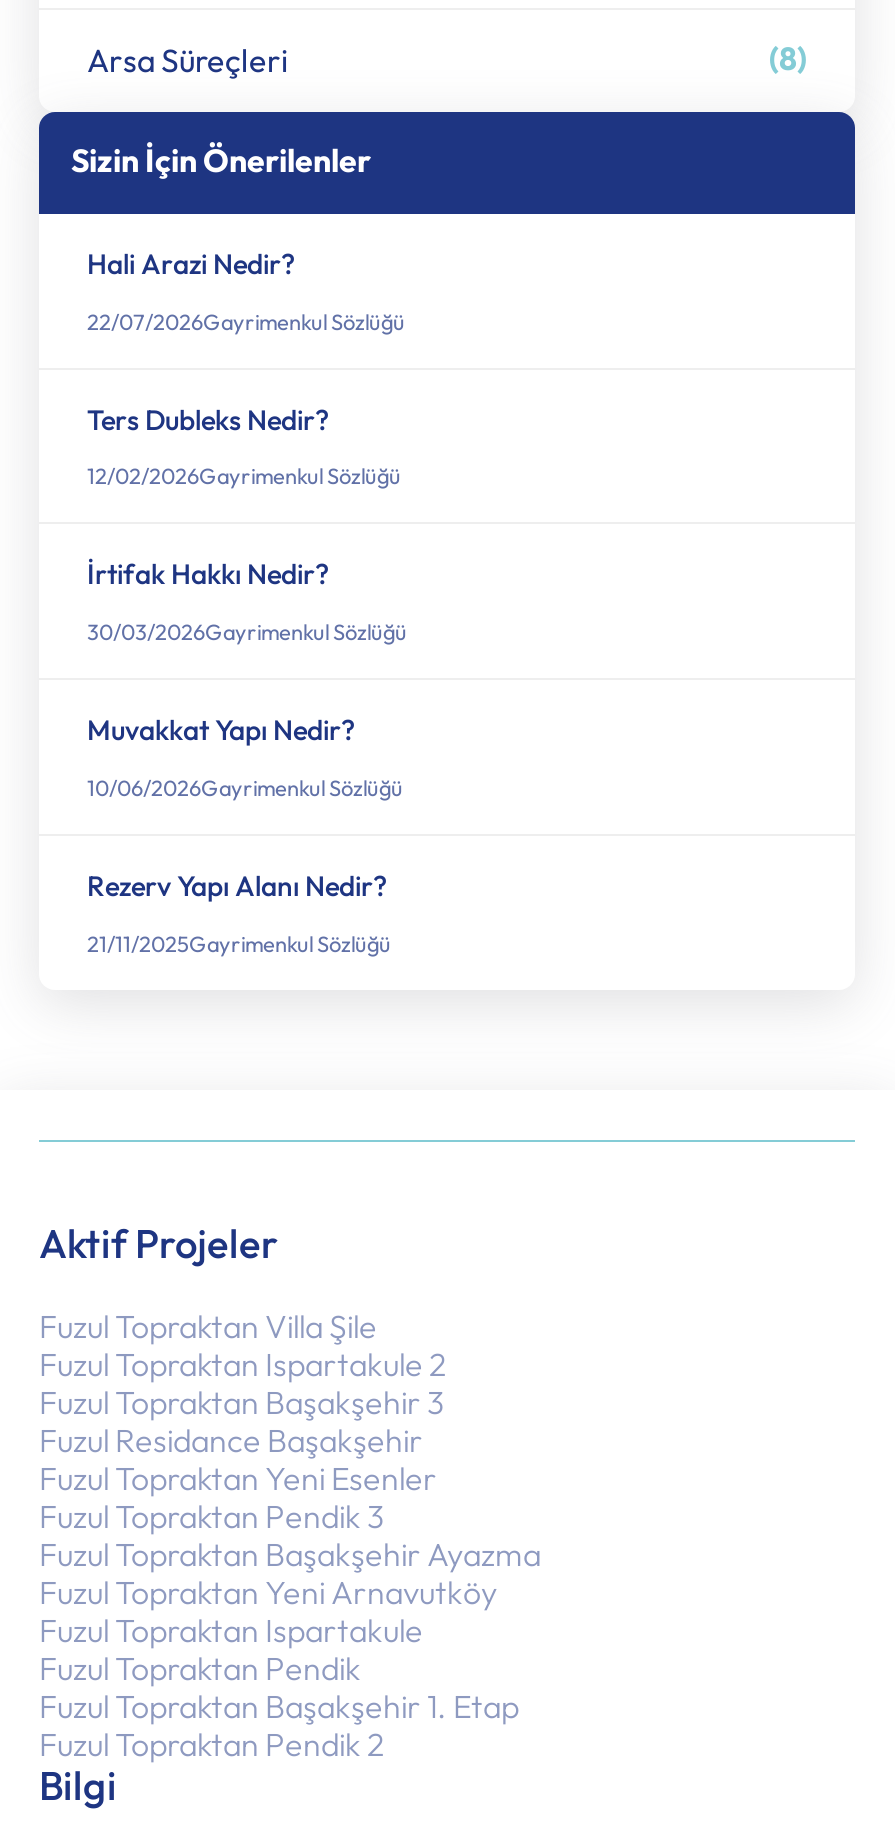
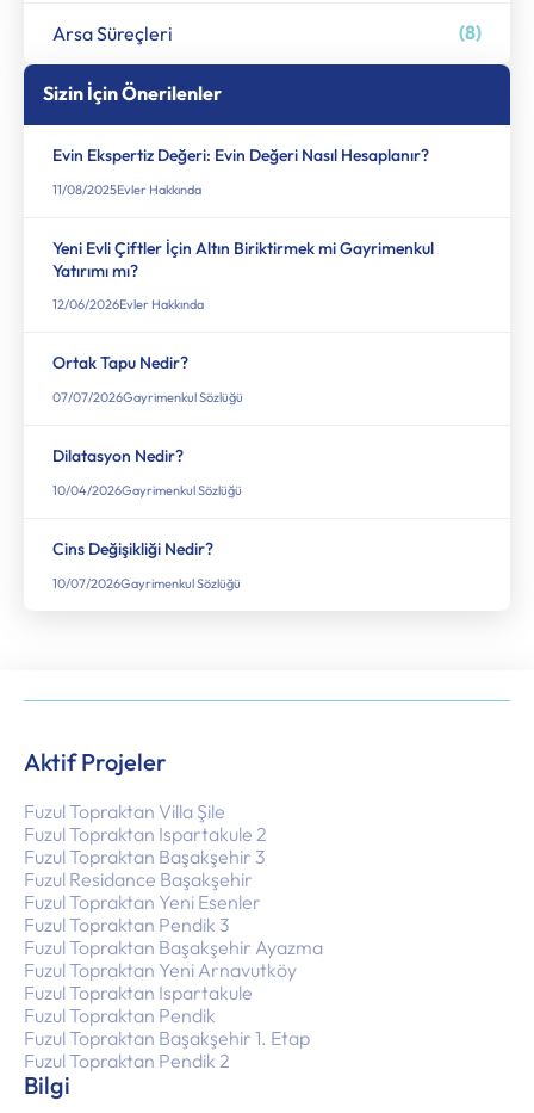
- Hali Arazi Nedir?
+ Evin Ekspertiz Değeri: Evin Değeri Nasıl Hesaplanır?

- 22/07/2026Gayrimenkul Sözlüğü
+ 11/08/2025Evler Hakkında

- Ters Dubleks Nedir?
+ Yeni Evli Çiftler İçin Altın Biriktirmek mi Gayrimenkul
+ Yatırımı mı?

- 12/02/2026Gayrimenkul Sözlüğü
+ 12/06/2026Evler Hakkında

- İrtifak Hakkı Nedir?
+ Ortak Tapu Nedir?

- 30/03/2026Gayrimenkul Sözlüğü
+ 07/07/2026Gayrimenkul Sözlüğü

- Muvakkat Yapı Nedir?
+ Dilatasyon Nedir?

- 10/06/2026Gayrimenkul Sözlüğü
+ 10/04/2026Gayrimenkul Sözlüğü

- Rezerv Yapı Alanı Nedir?
+ Cins Değişikliği Nedir?

- 21/11/2025Gayrimenkul Sözlüğü
+ 10/07/2026Gayrimenkul Sözlüğü
